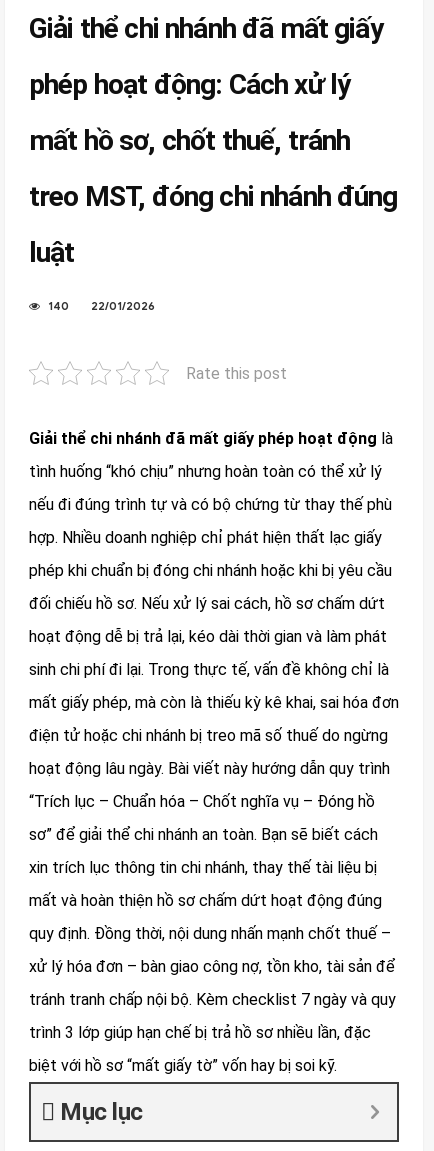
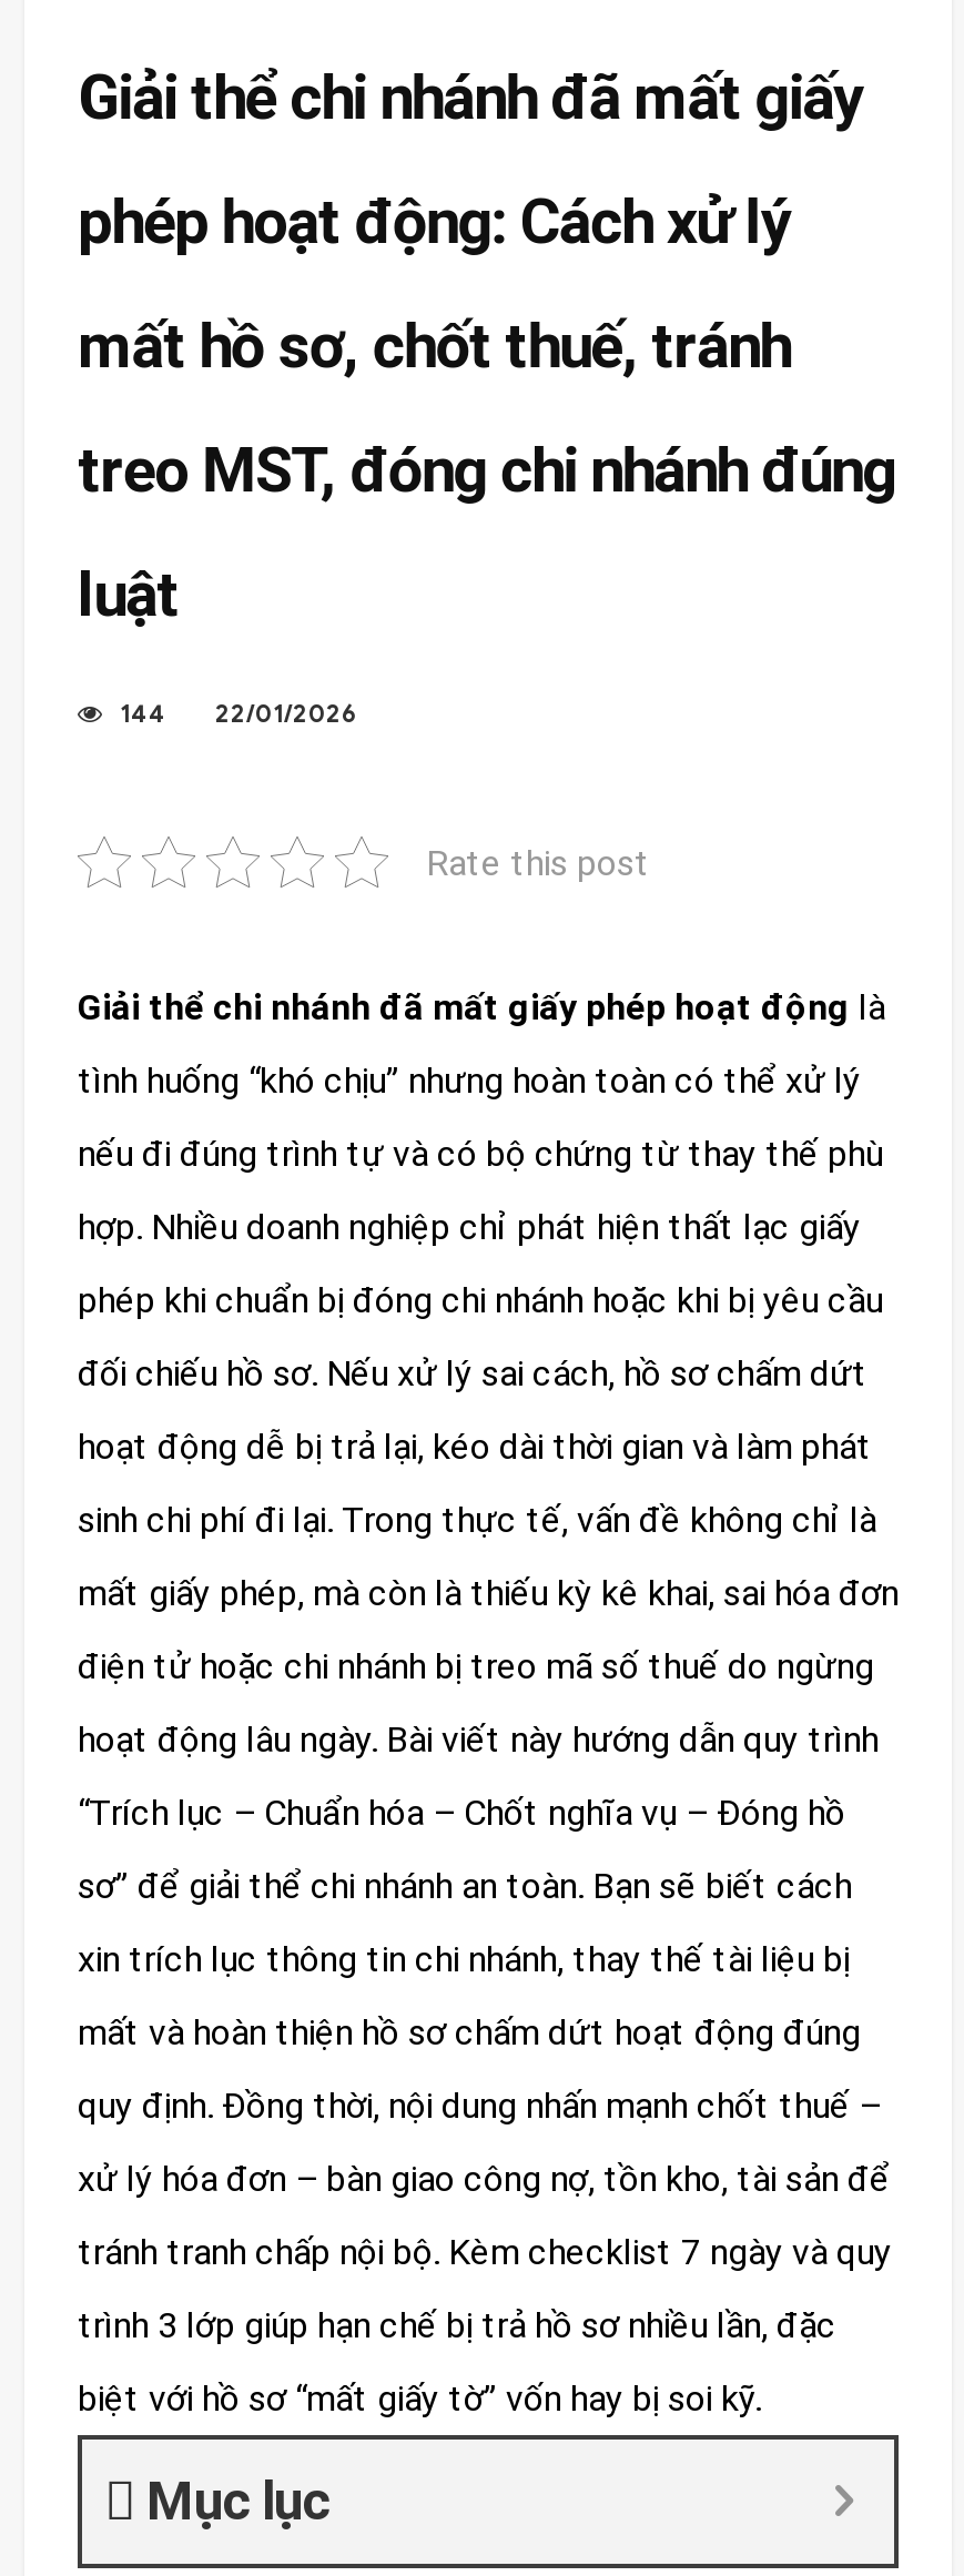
- 140 22/01/2026
+ 144 22/01/2026
